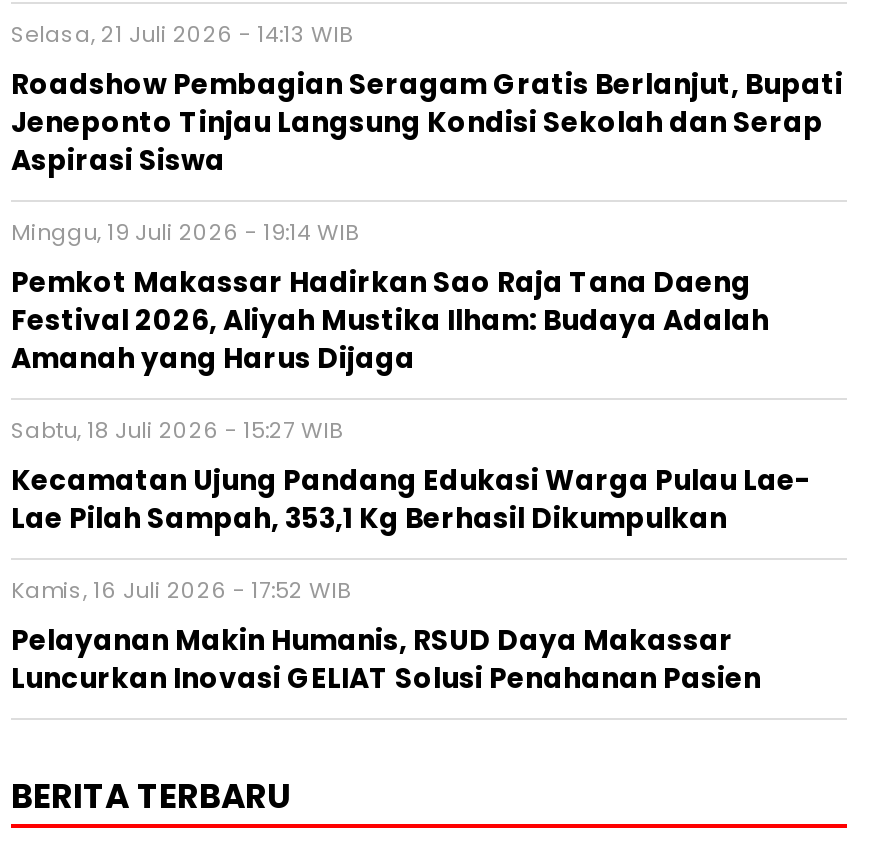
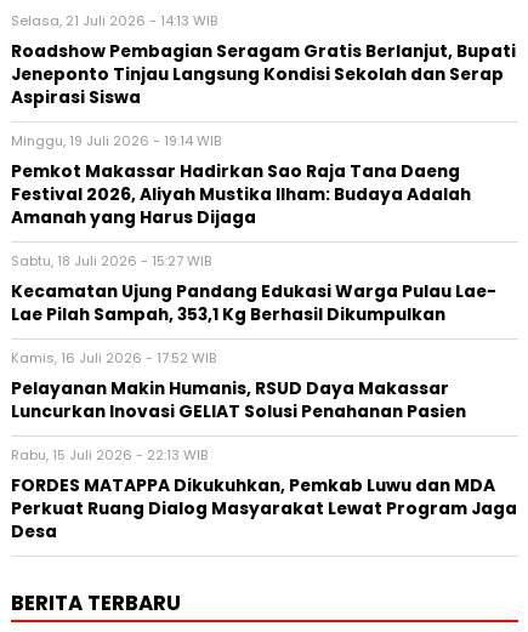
+ Rabu, 15 Juli 2026 - 22:13 WIB
+ FORDES MATAPPA Dikukuhkan, Pemkab Luwu dan MDA
+ Perkuat Ruang Dialog Masyarakat Lewat Program Jaga
+ Desa
